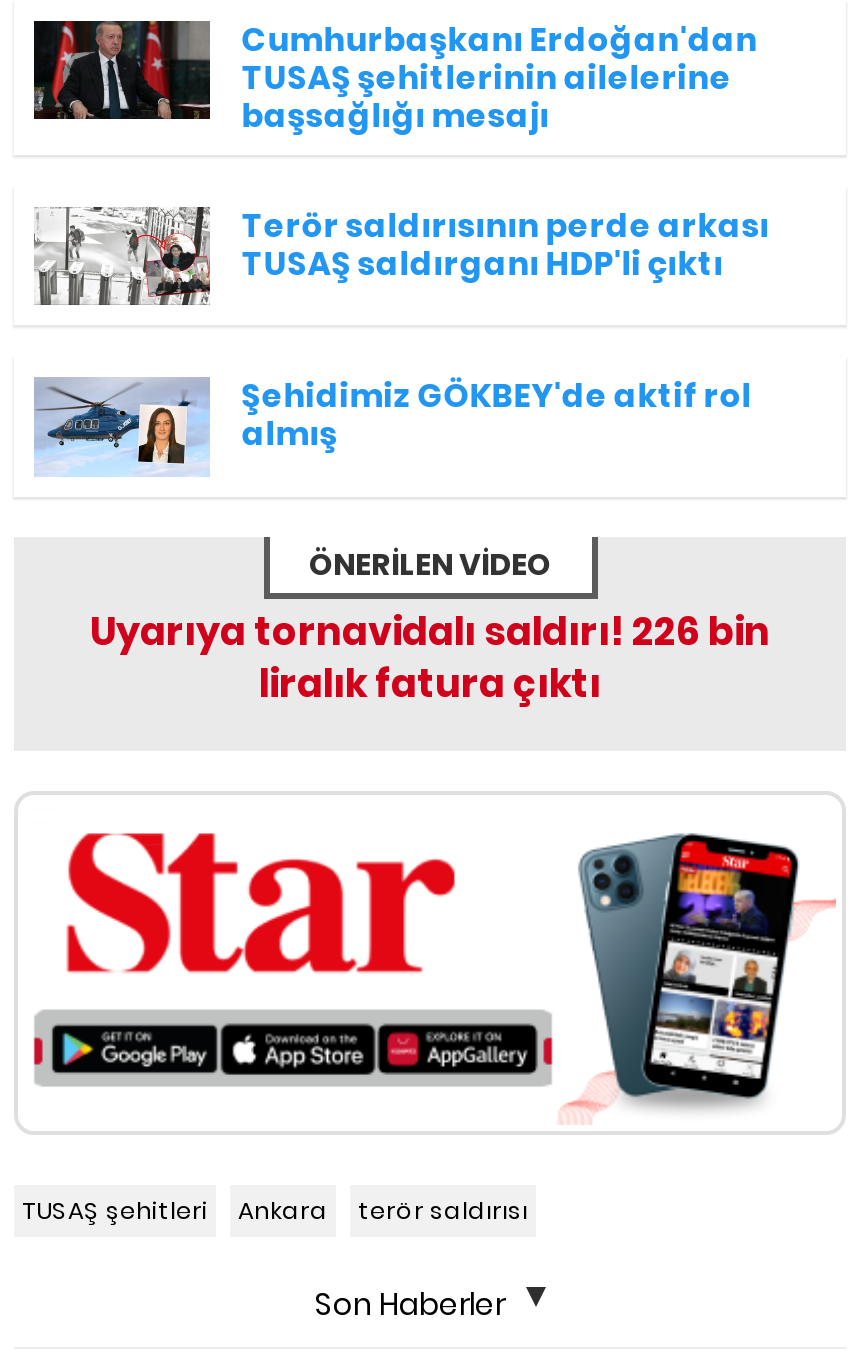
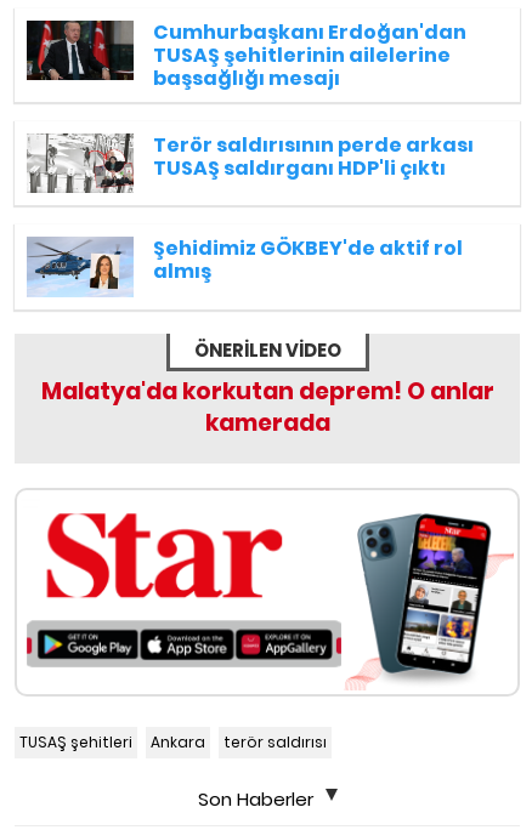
- Uyarıya tornavidalı saldırı! 226 bin
- liralık fatura çıktı
+ Malatya'da korkutan deprem! O anlar
+ kamerada
